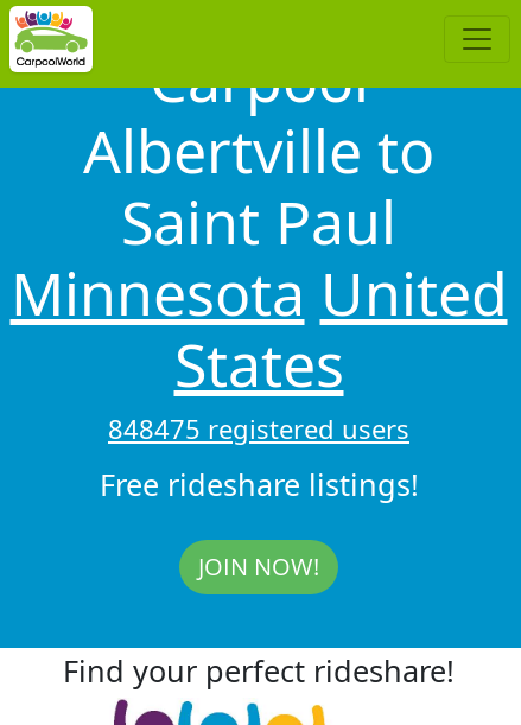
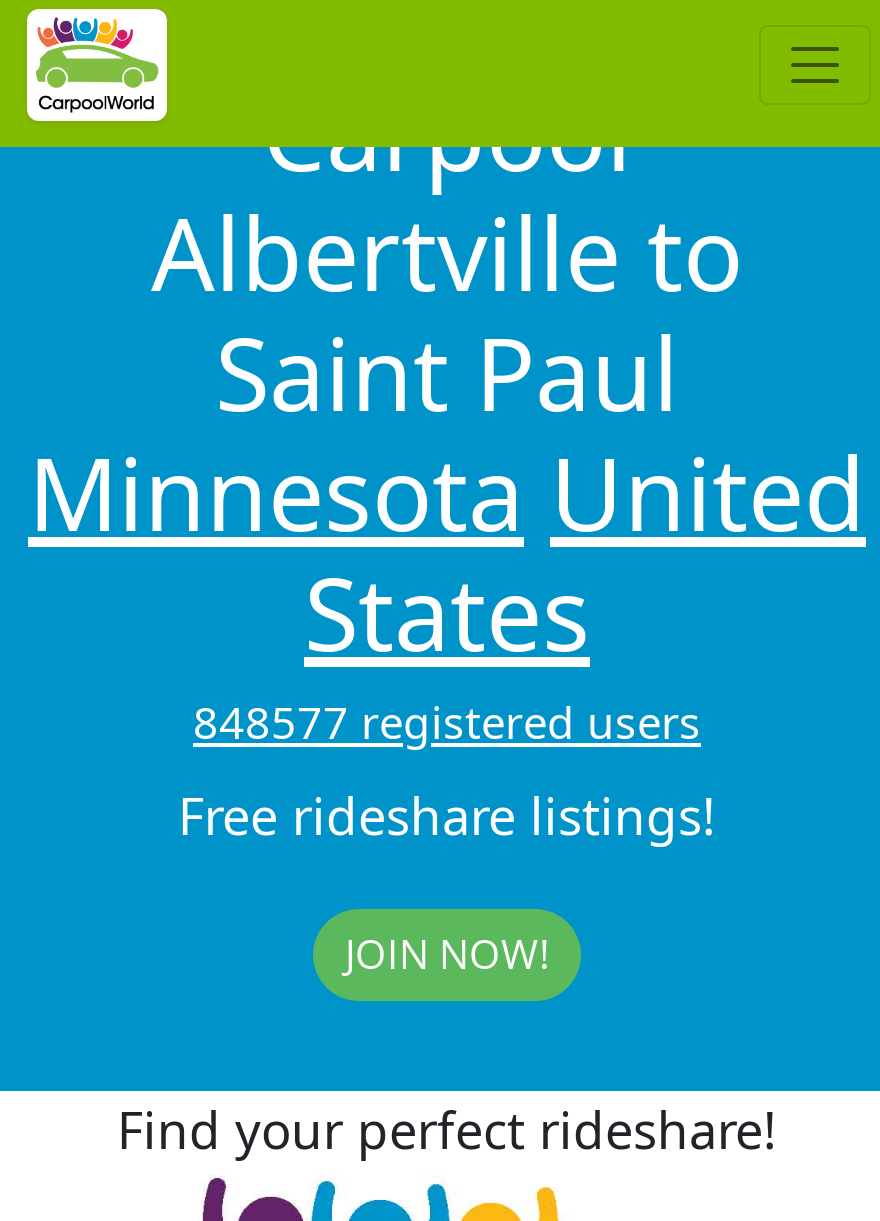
- 848475 registered users
+ 848577 registered users
